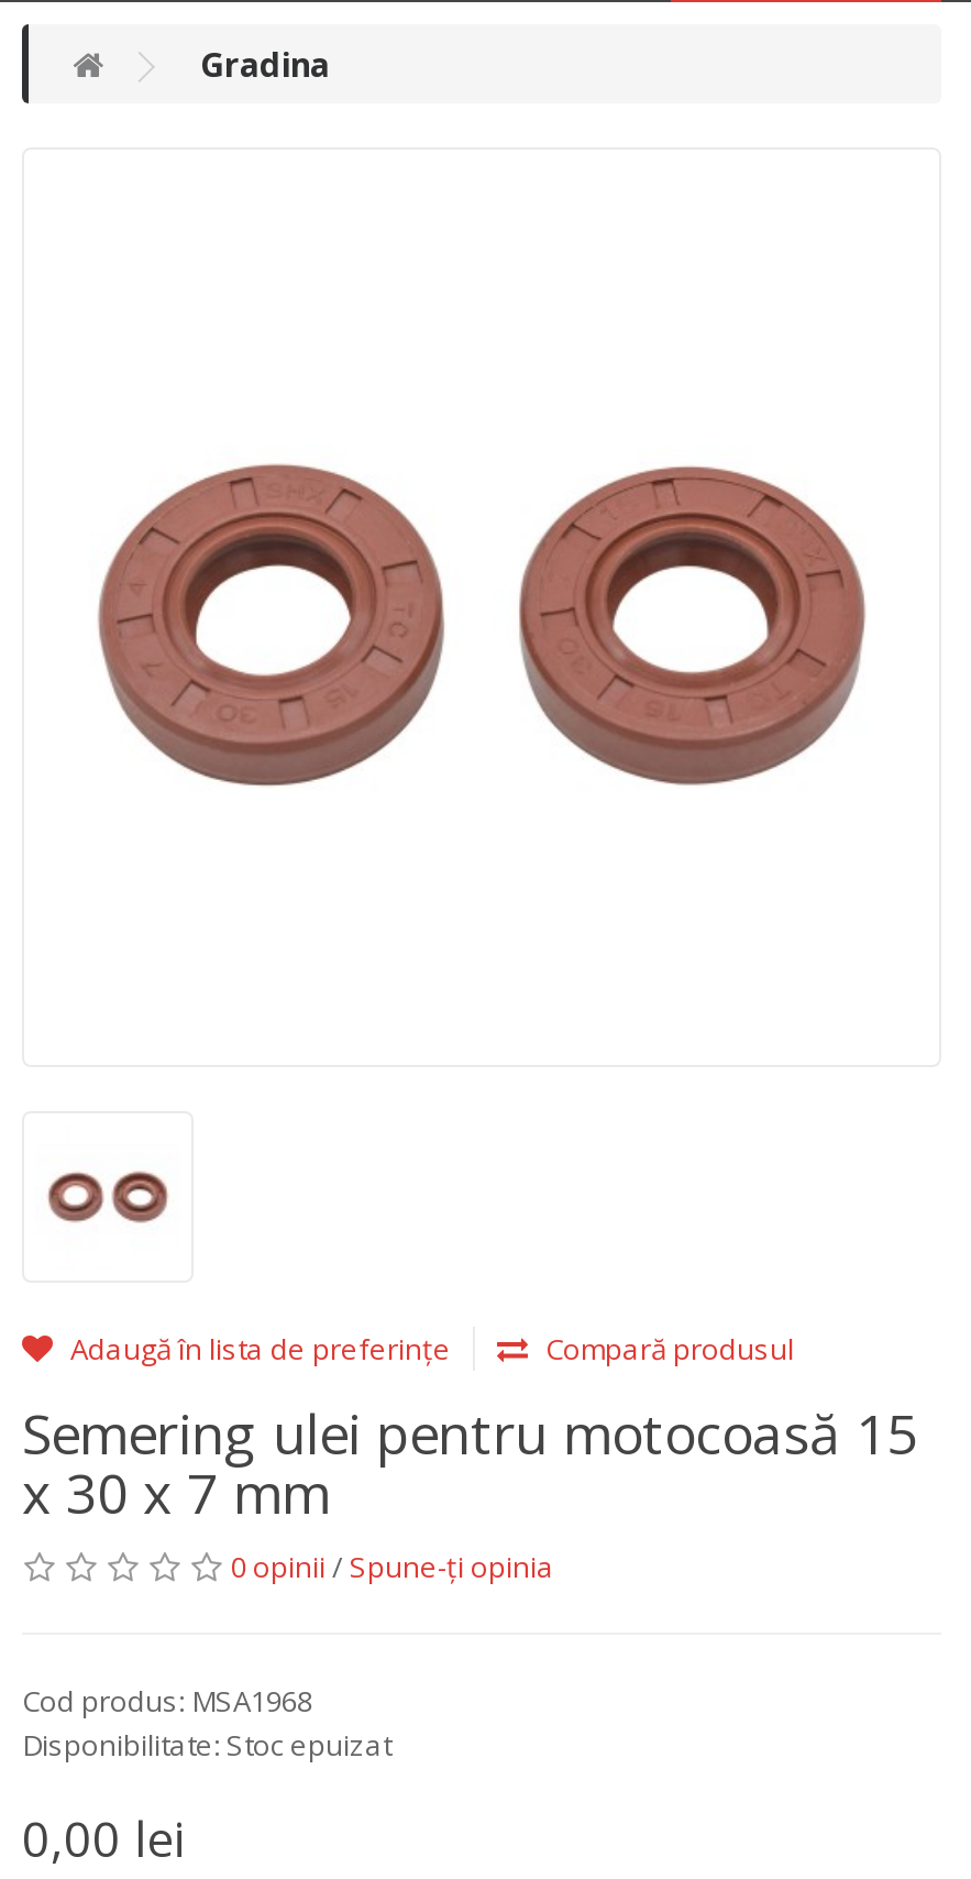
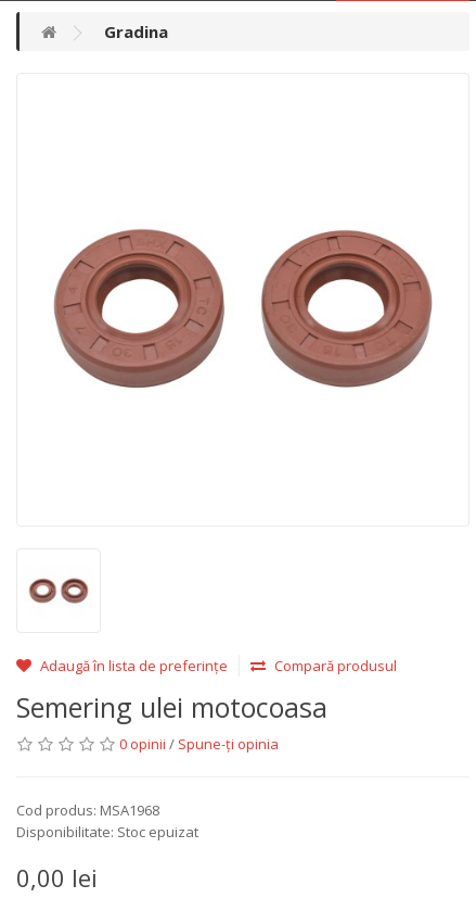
- Semering ulei pentru motocoasă 15
- x 30 x 7 mm
+ Semering ulei motocoasa
